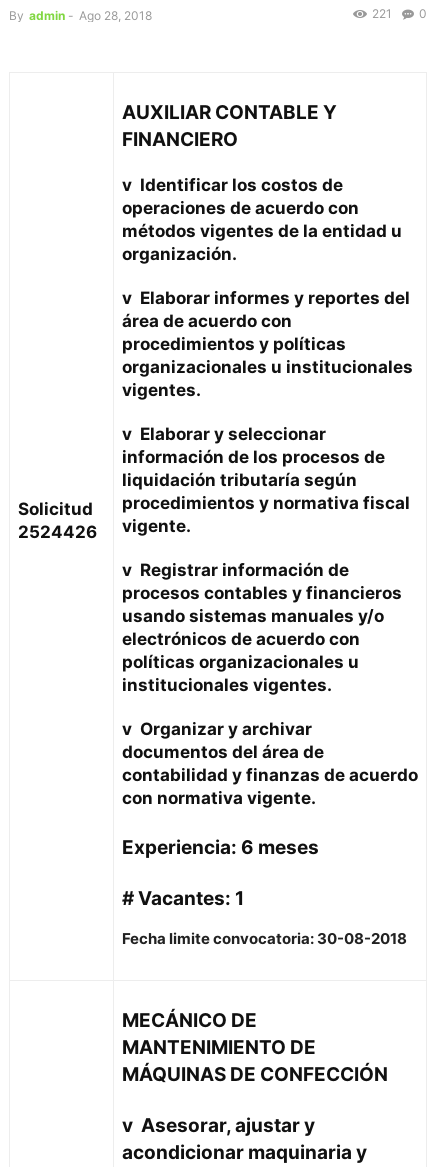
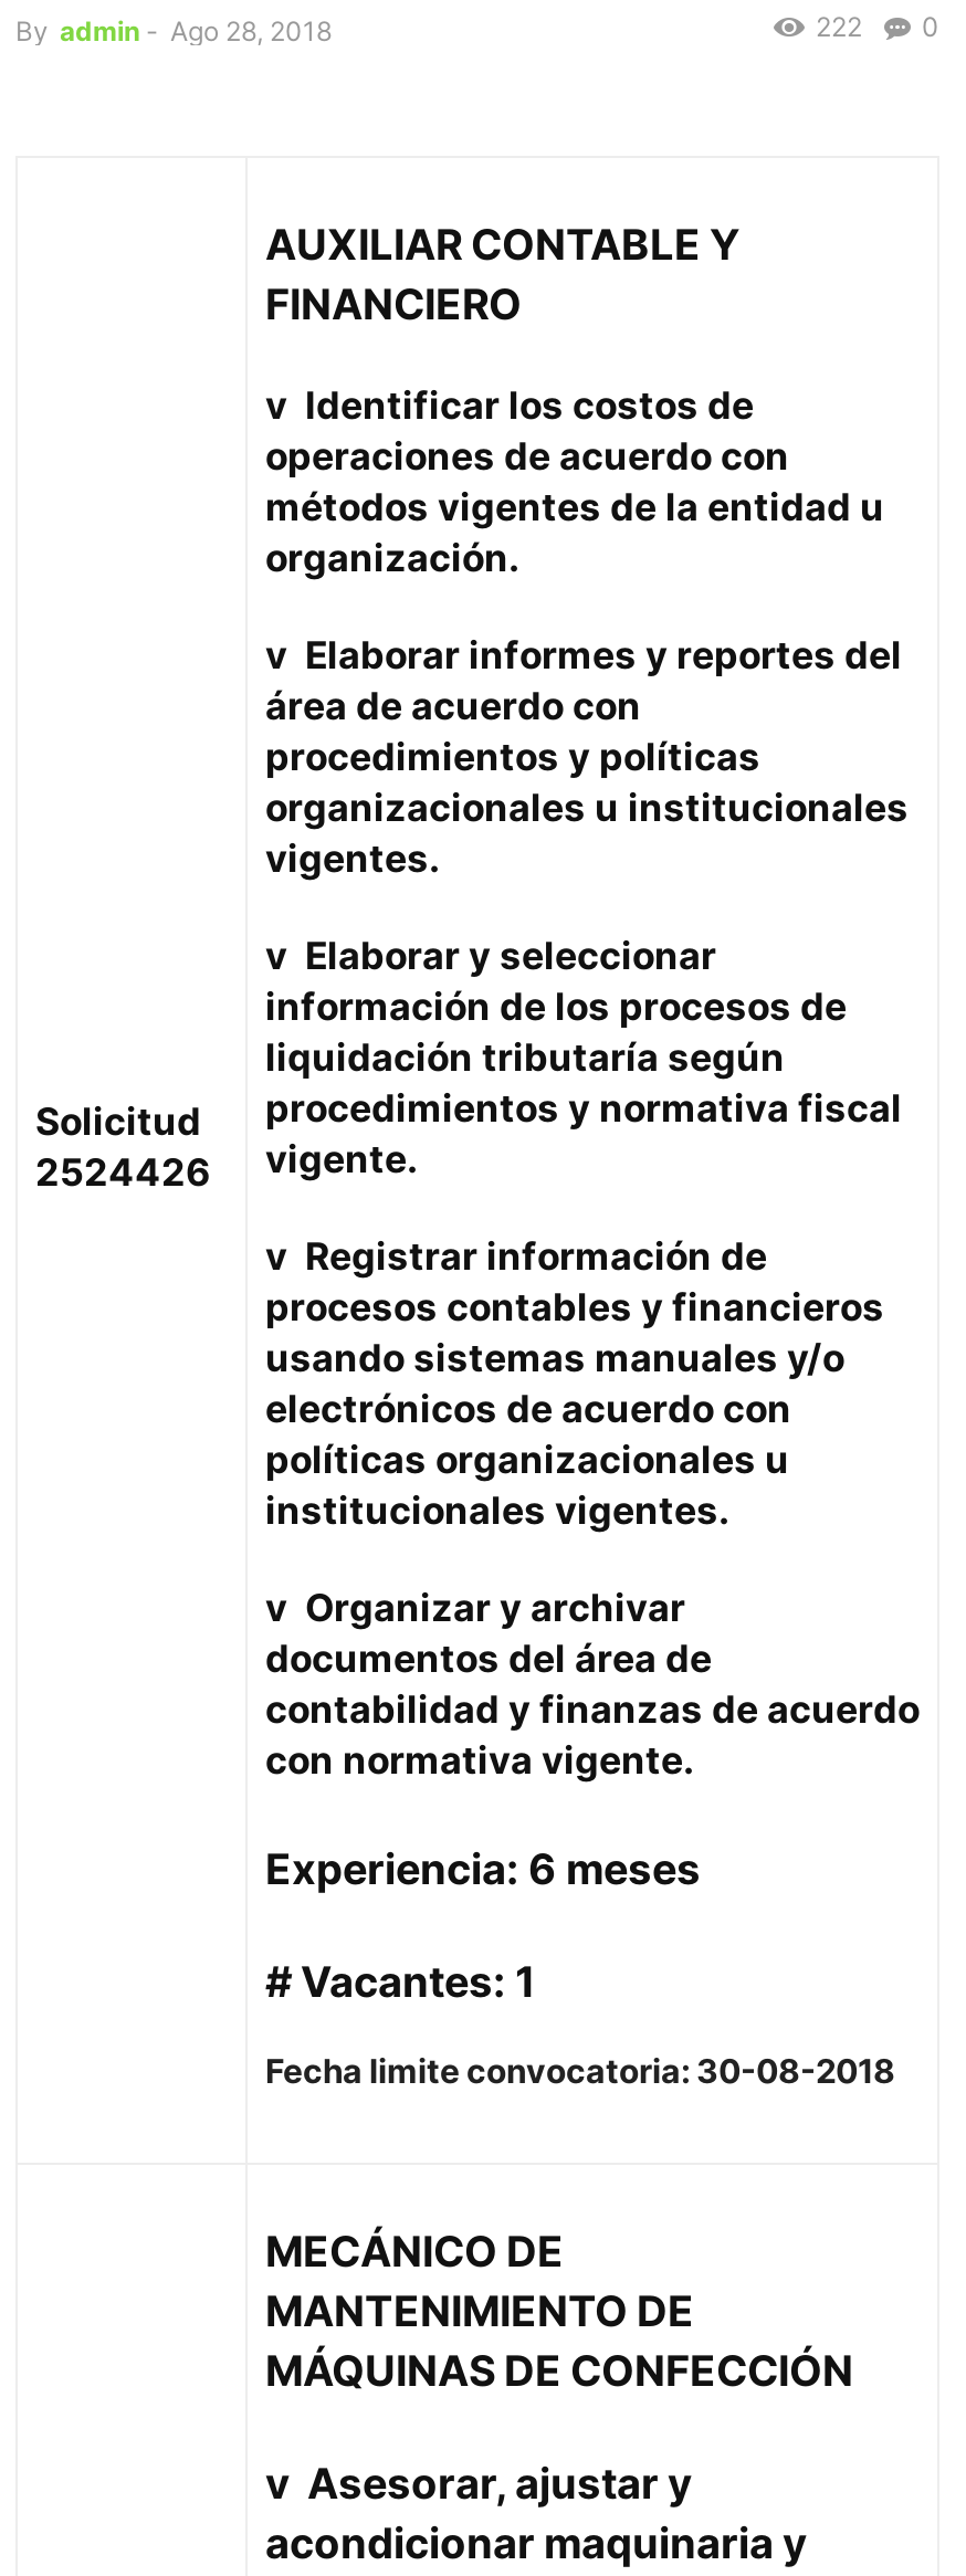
- 221 0
+ 222 0
